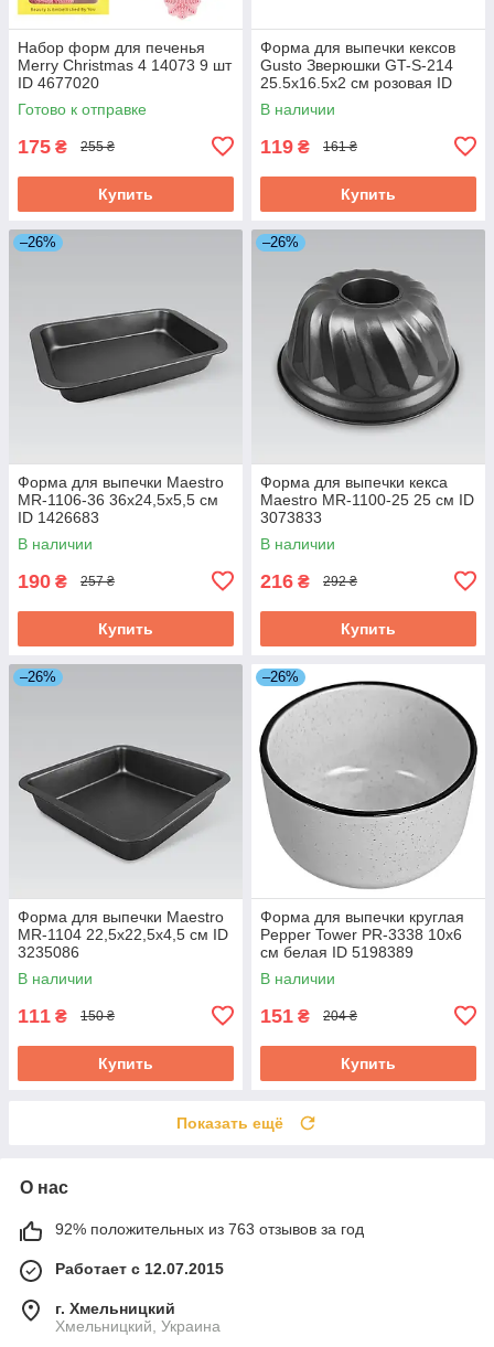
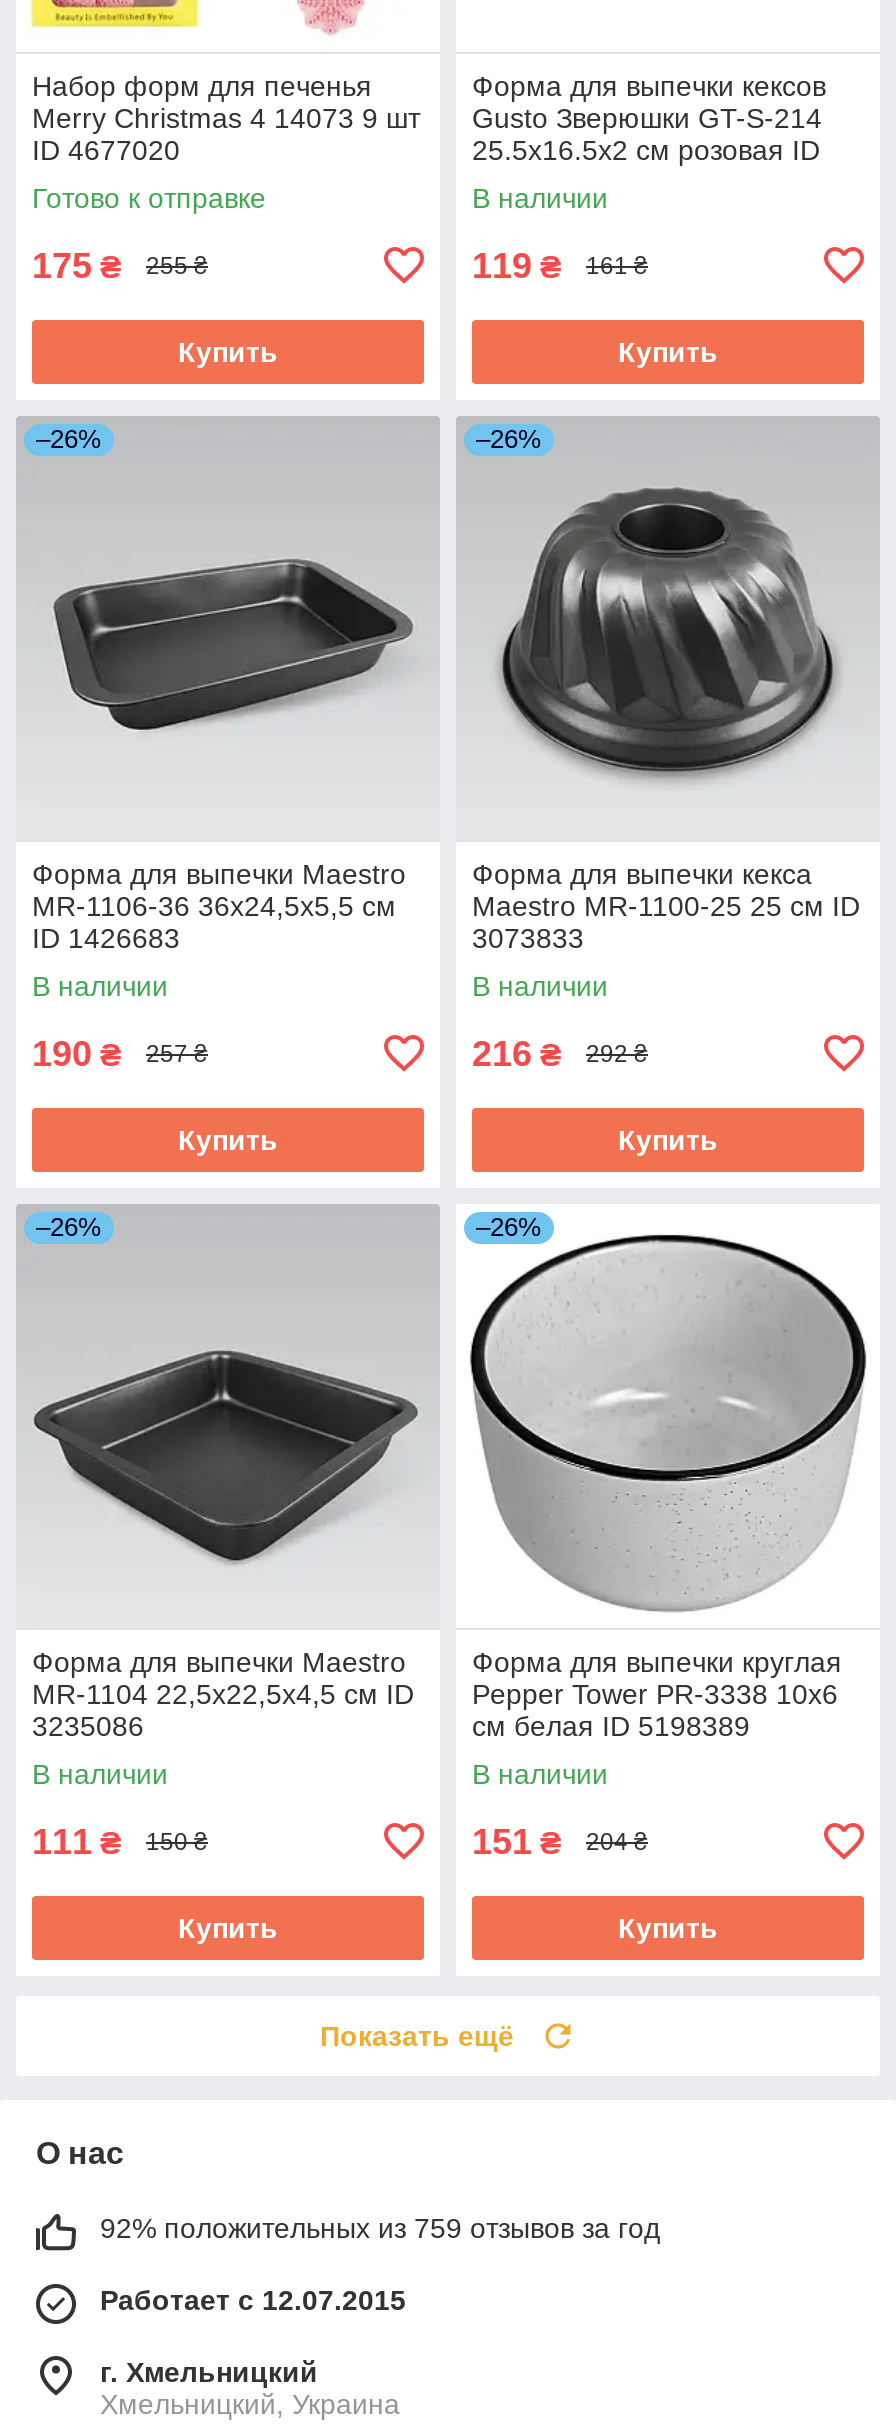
- 92% положительных из 763 отзывов за год
+ 92% положительных из 759 отзывов за год
